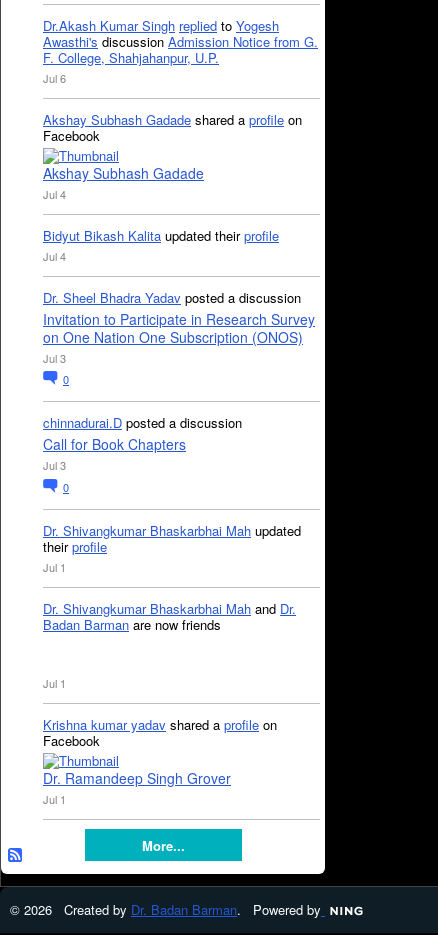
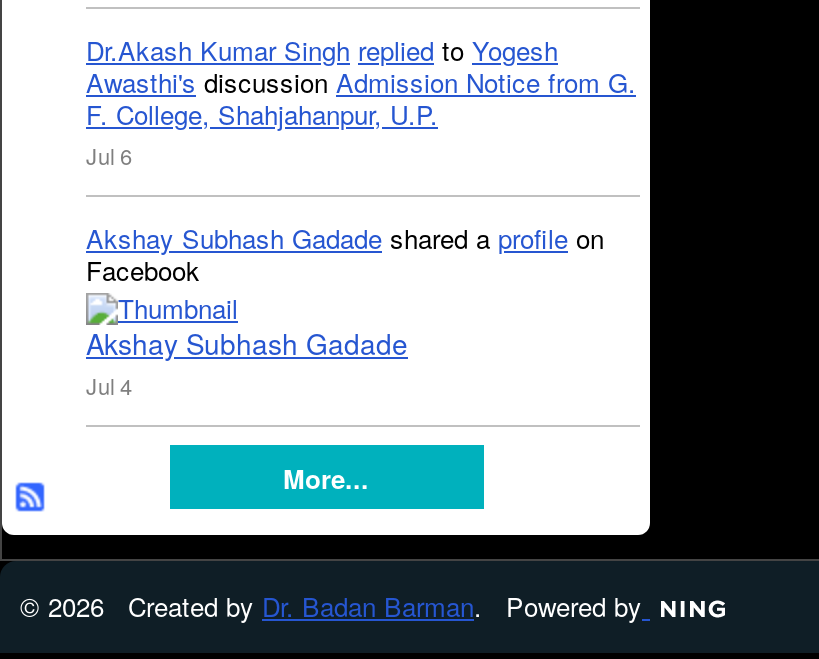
- Bidyut Bikash Kalita updated their profile
- Jul 4
- Dr. Sheel Bhadra Yadav posted a discussion
- Invitation to Participate in Research Survey
- on One Nation One Subscription (ONOS)
- Jul 3
- 0
- chinnadurai.D posted a discussion
- Call for Book Chapters
- Jul 3
- 0
- Dr. Shivangkumar Bhaskarbhai Mah updated
- theirprofile
- Jul 1
- Dr. Shivangkumar Bhaskarbhai Mah and Dr.
- Badan Barmanare now friends
- Jul 1
- Krishna kumar yadav shared a profile on
- Facebook
- Dr. Ramandeep Singh Grover
- Jul 1
